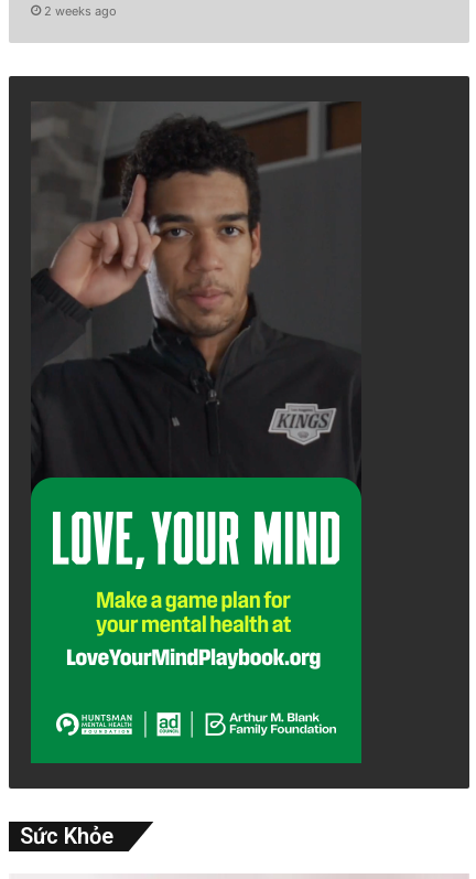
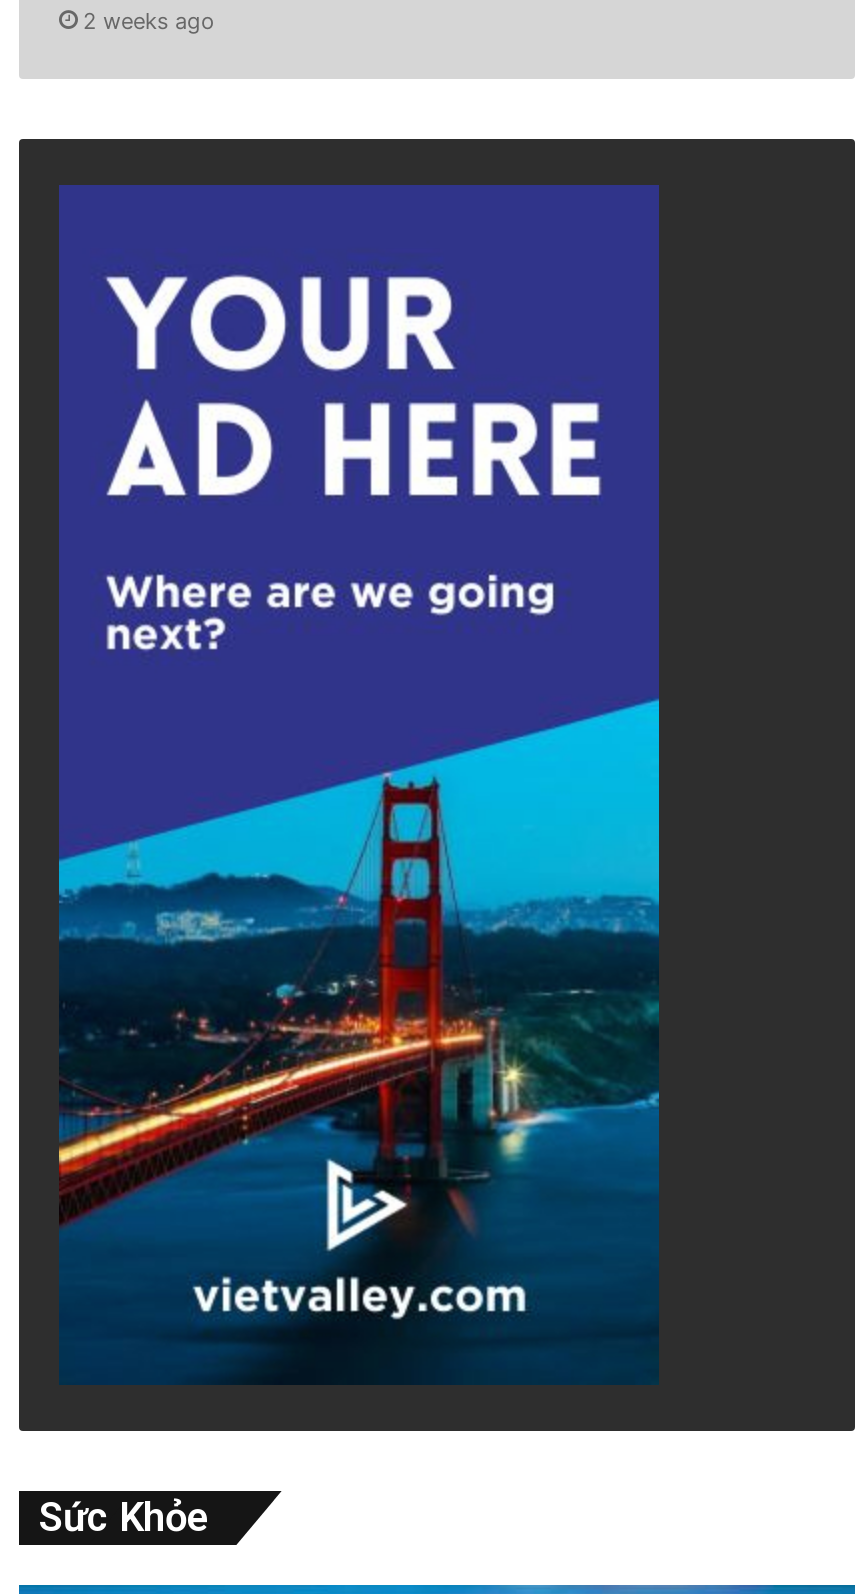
- [image]
+ [image]
